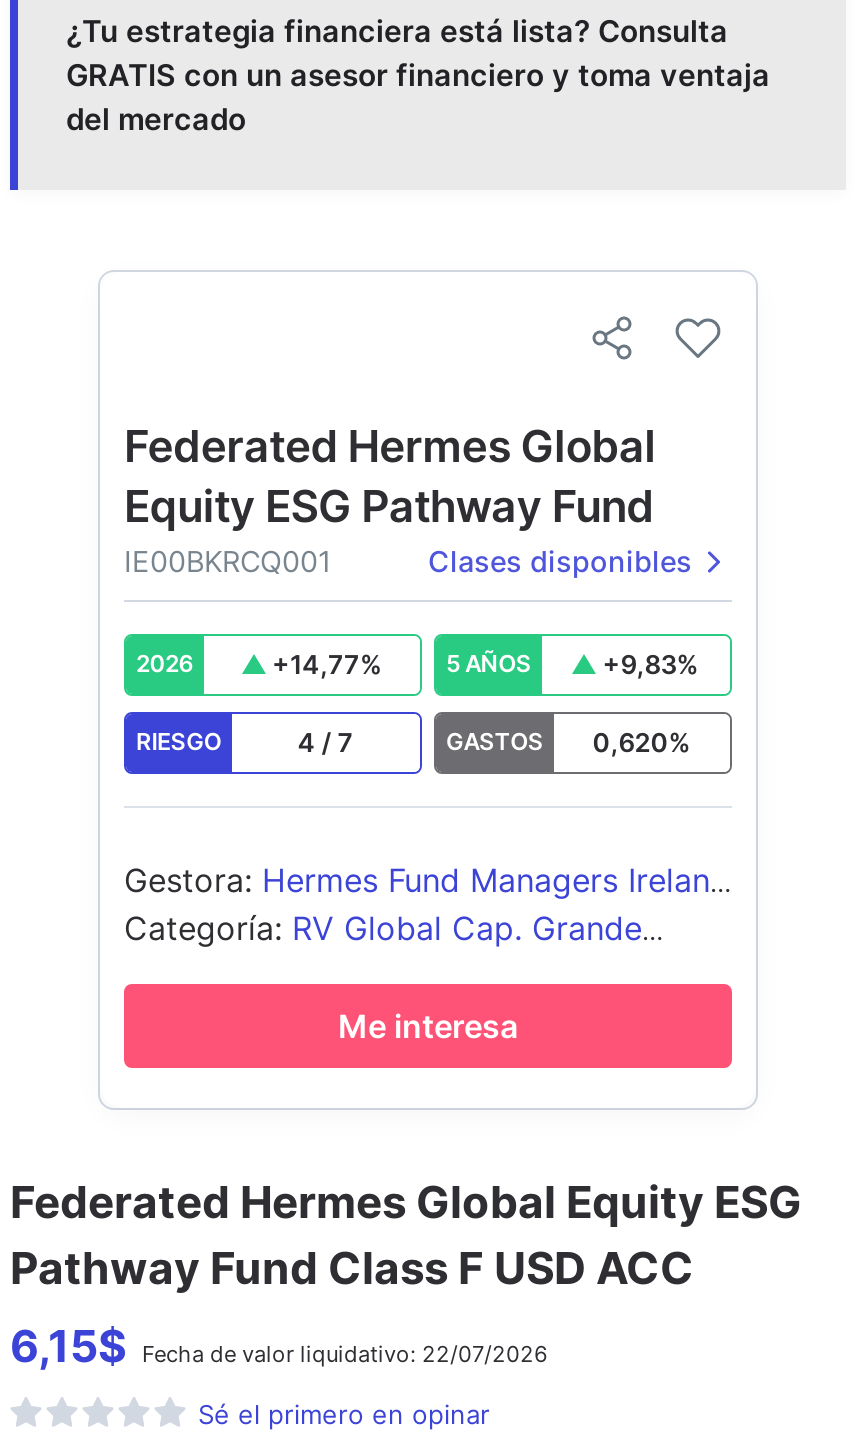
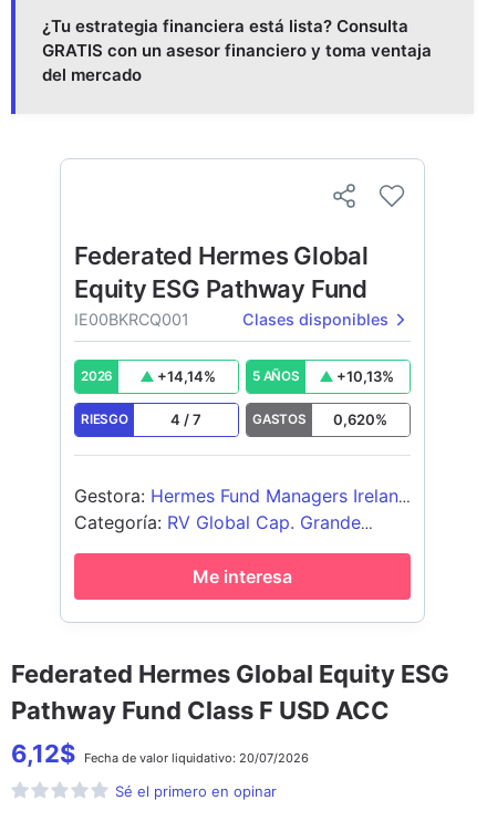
- +14,77%
+ +14,14%

- +9,83%
+ +10,13%

- 6,15$ Fecha devalor liquidativo: 22/07/2026
+ 6,12$ Fecha devalor liquidativo: 20/07/2026
